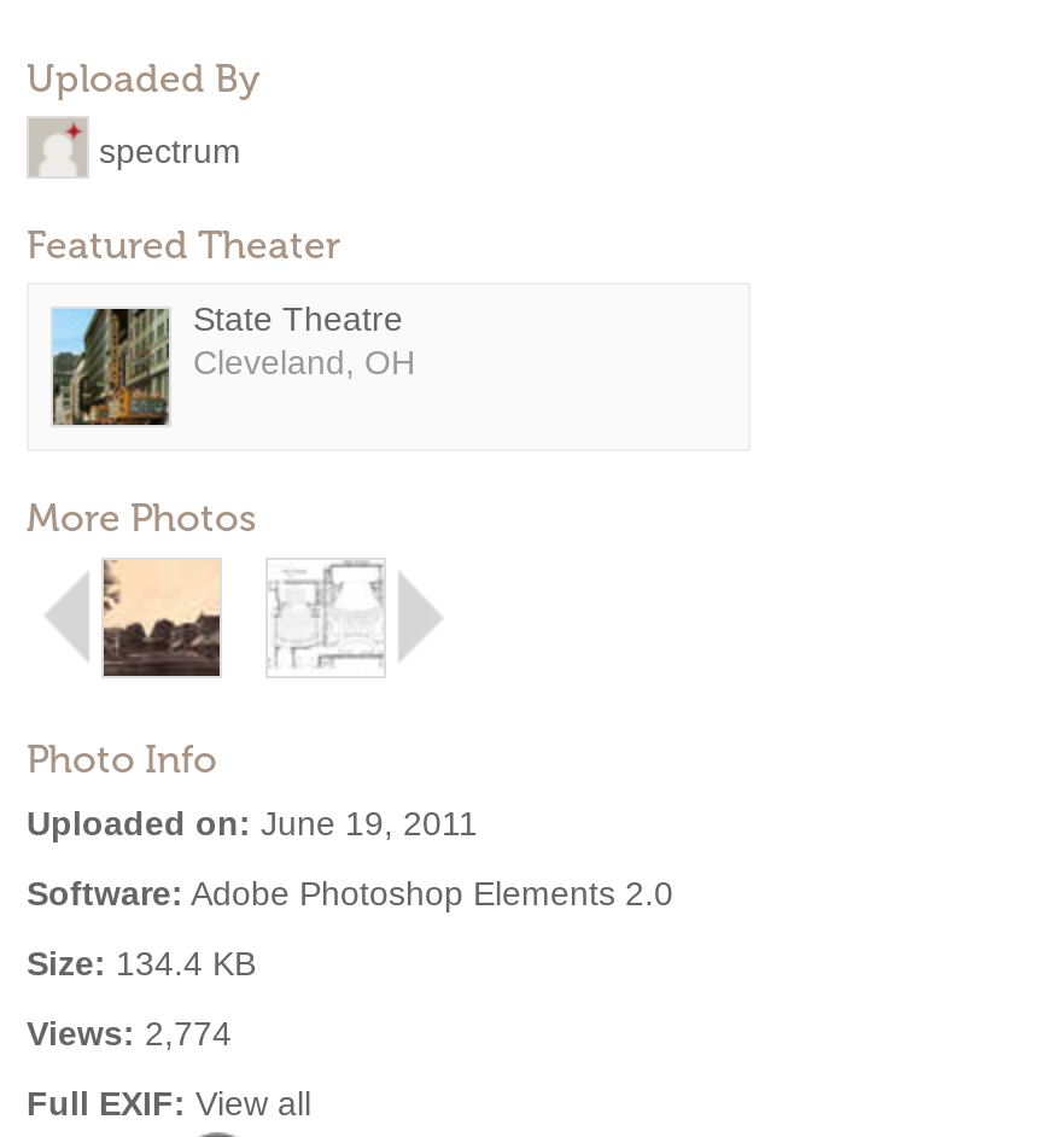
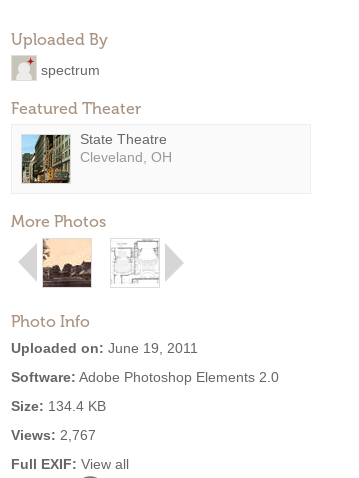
- Views: 2,774
+ Views: 2,767
